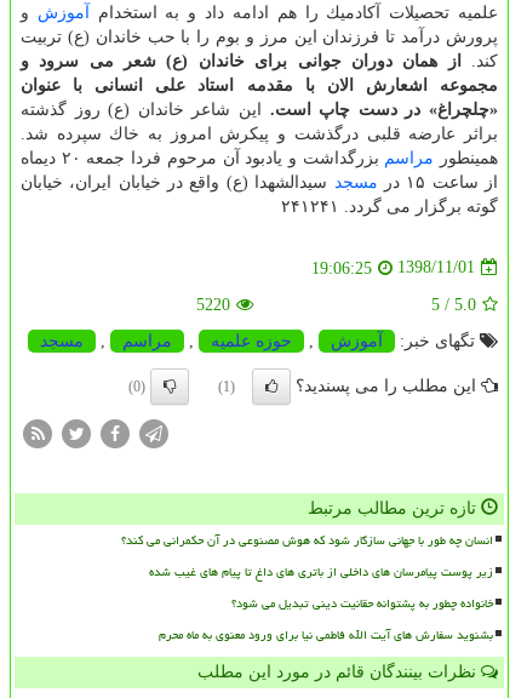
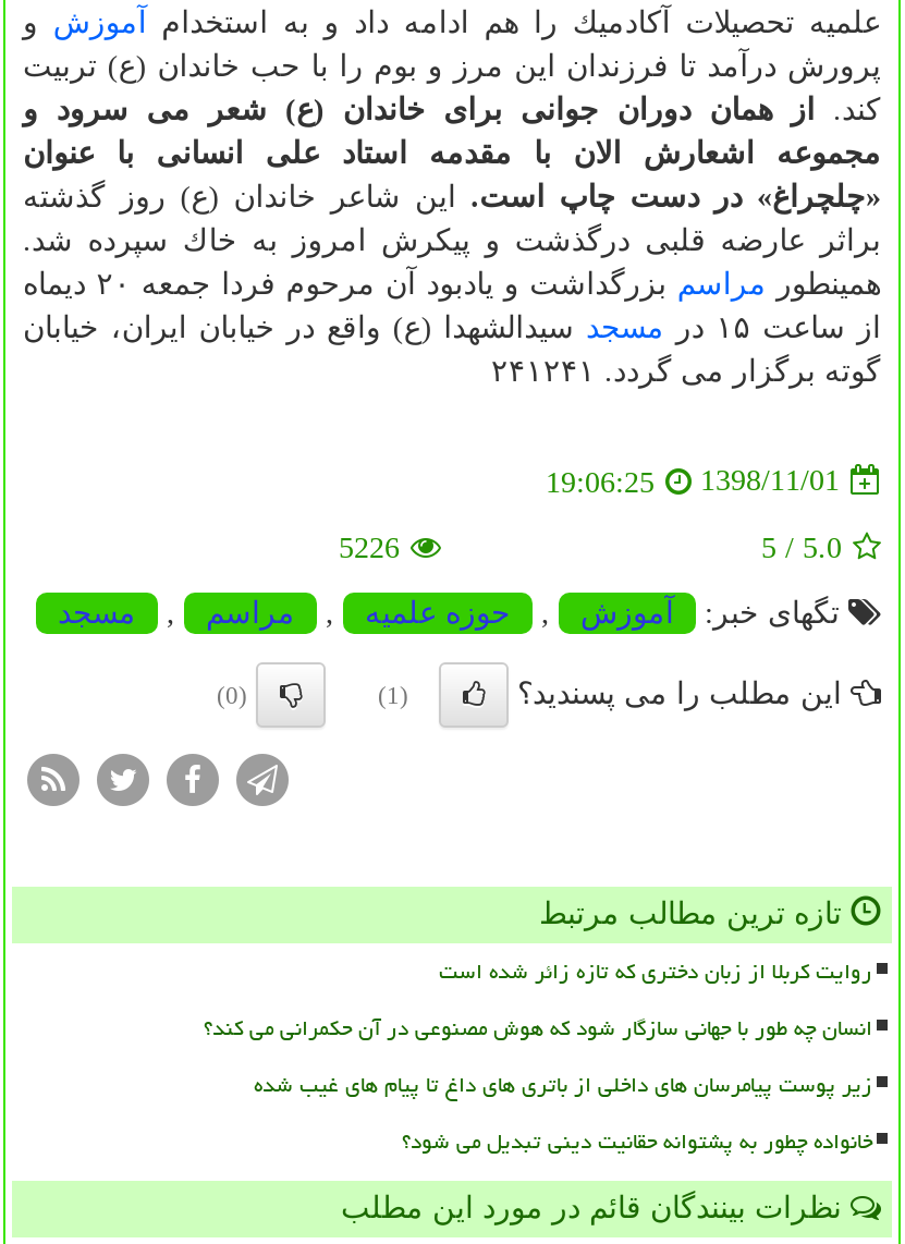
- 5220
+ 5226

+ روایت کربلا از زبان دختری که تازه زائر شده است

moved down: انسان چه طور با جهانی سازگار شود که هوش مصنوعی در آن حکمرانی می کند؟ | زیر پوست پیامرسان های داخلی از باتری های داغ تا پیام های غیب شده | خانواده چطور به پشتوانه حقانیت دینی تبدیل می شود؟

- بشنوید سفارش های آیت الله فاطمی نیا برای ورود معنوی به ماه محرم
